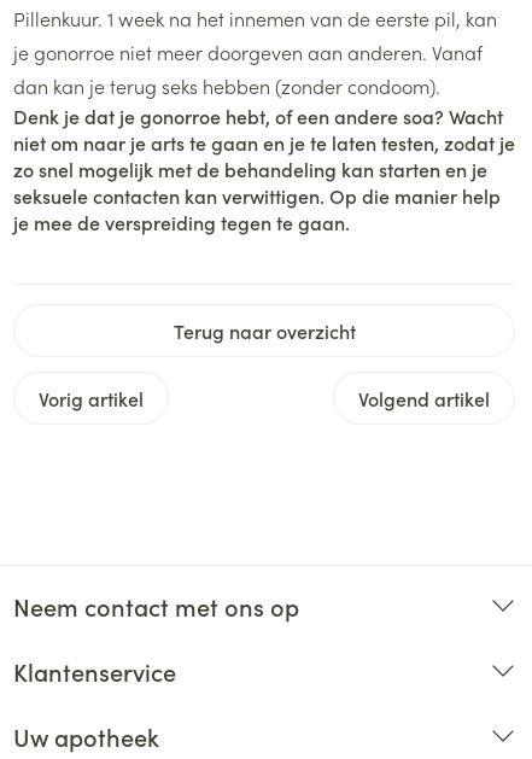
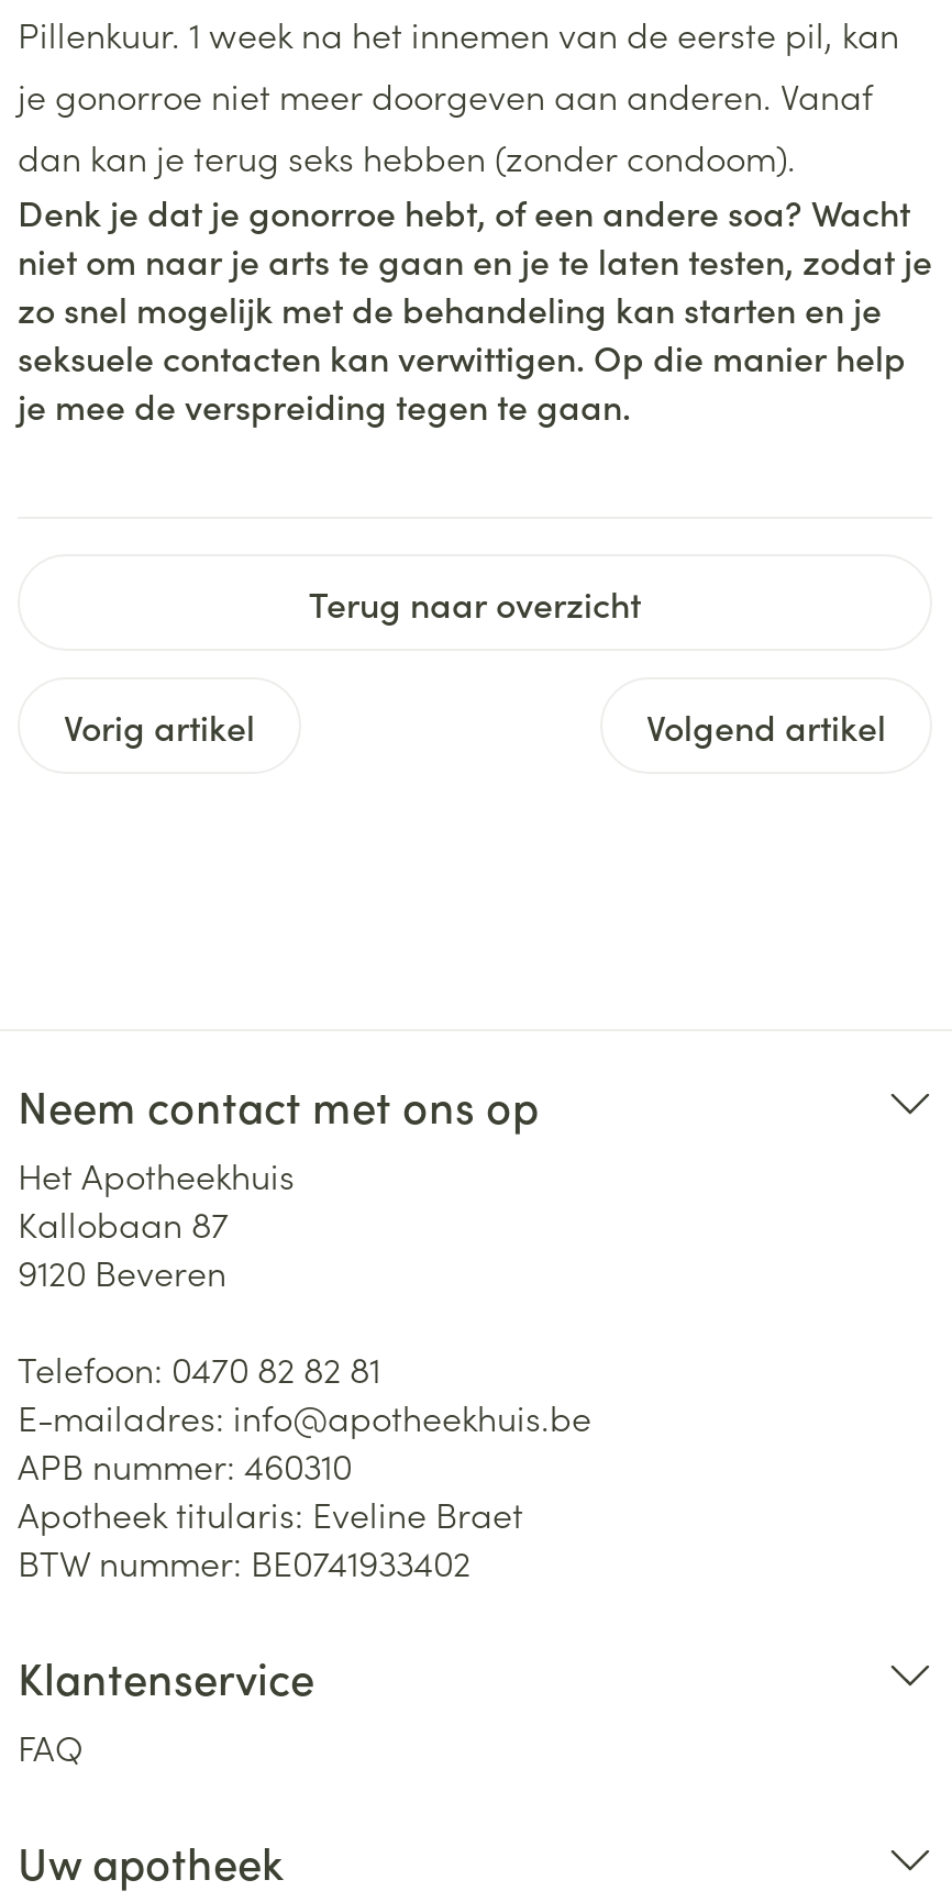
+ Het Apotheekhuis
+ Kallobaan 87
+ 9120 Beveren
+ Telefoon: 0470 82 82 81
+ E-mailadres: info@apotheekhuis.be
+ APB nummer: 460310
+ Apotheek titularis: Eveline Braet
+ BTW nummer: BE0741933402

+ FAQ
